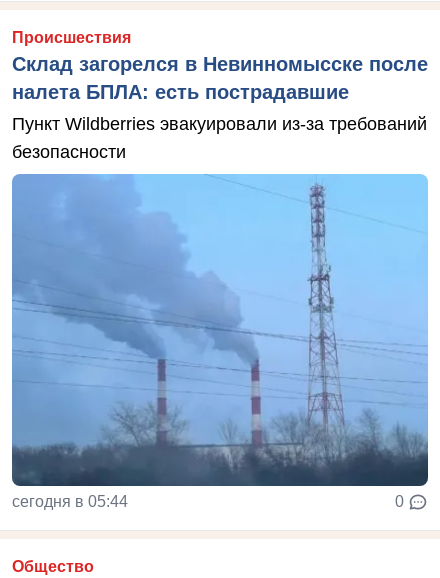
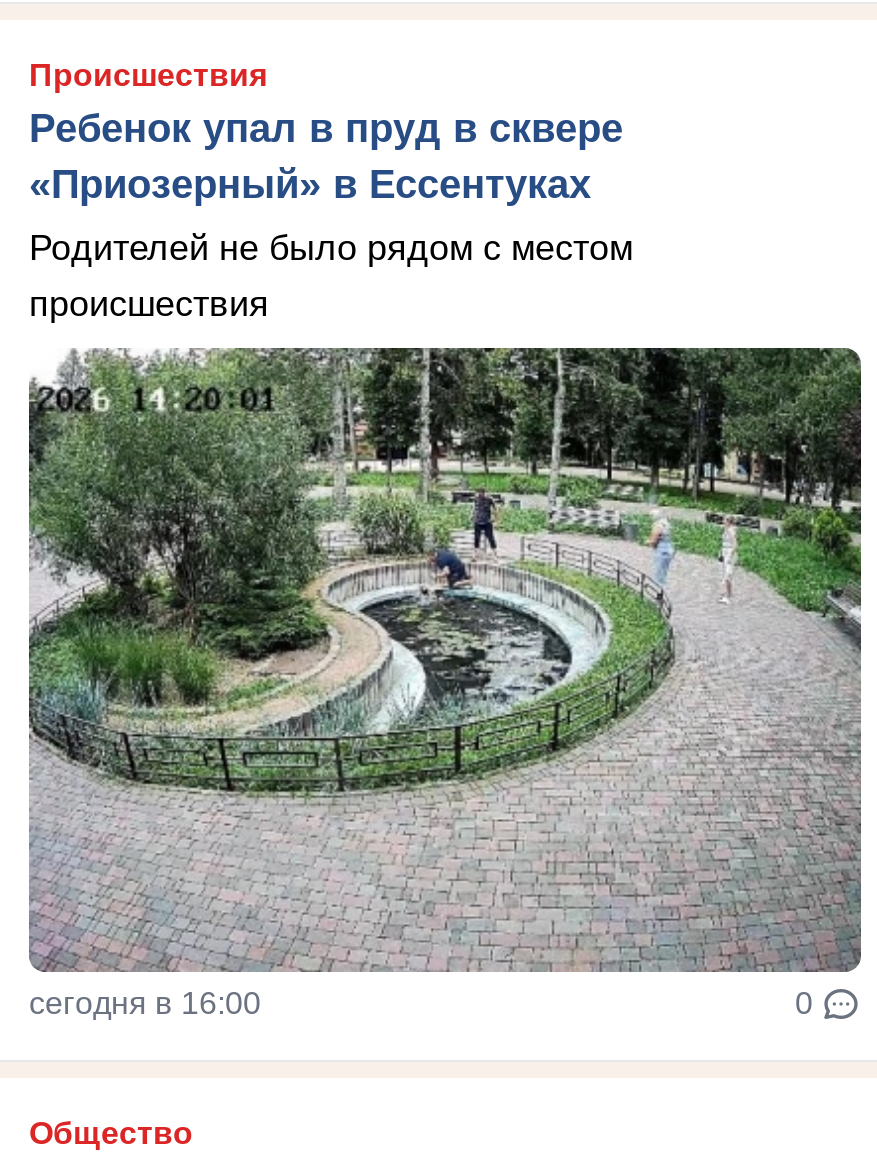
- Склад загорелся в Невинномысске после
- налета БПЛА: есть пострадавшие
+ Ребенок упал в пруд в сквере
+ «Приозерный» в Ессентуках

- Пункт Wildberries эвакуировали из-за требований
- безопасности
+ Родителей не было рядом с местом
+ происшествия

- [image]
- сегодня в 05:44
+ [image]
+ сегодня в 16:00
